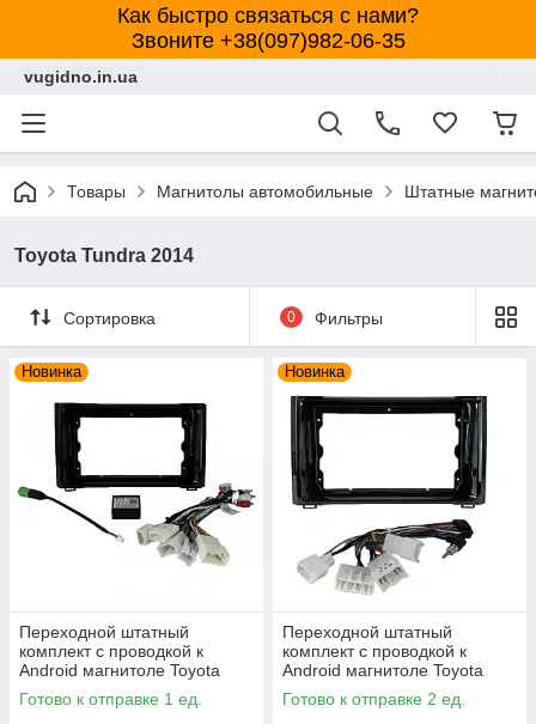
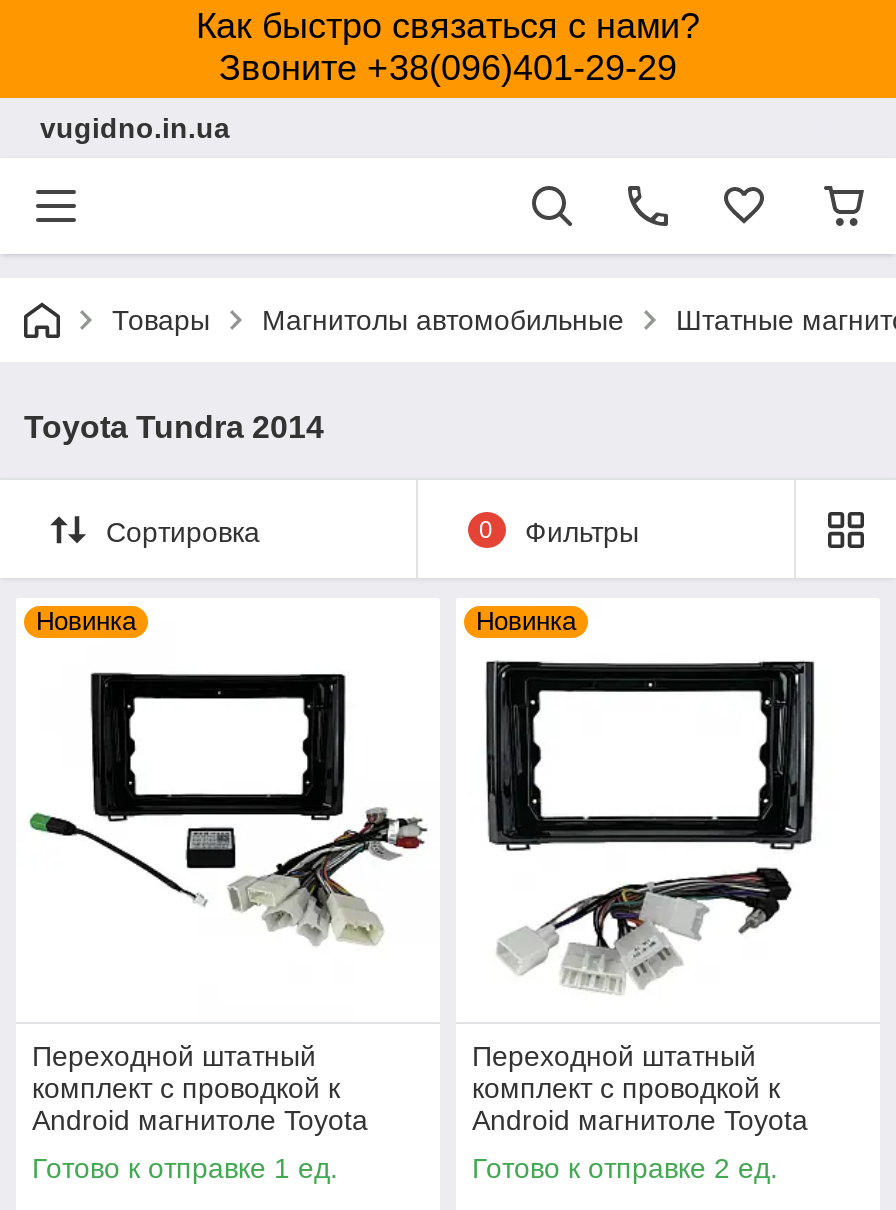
- Звоните +38(097)982-06-35
+ Звоните +38(096)401-29-29
